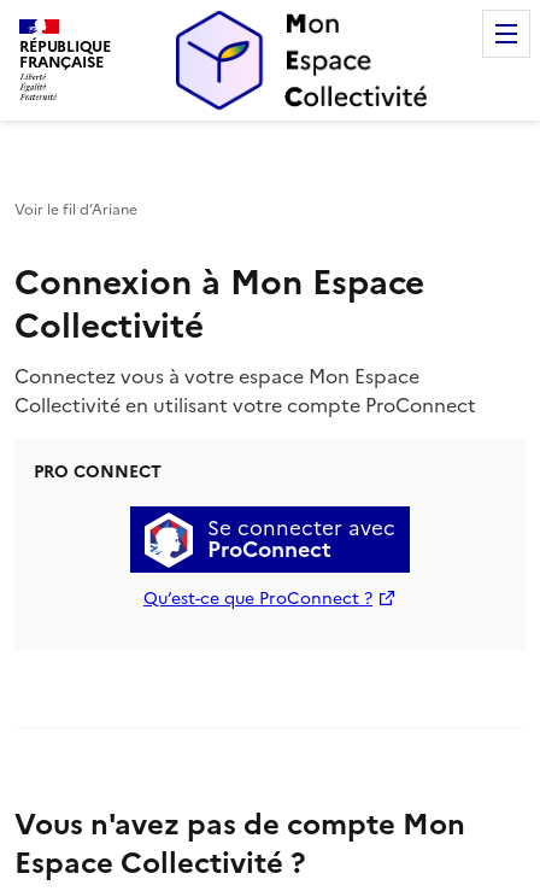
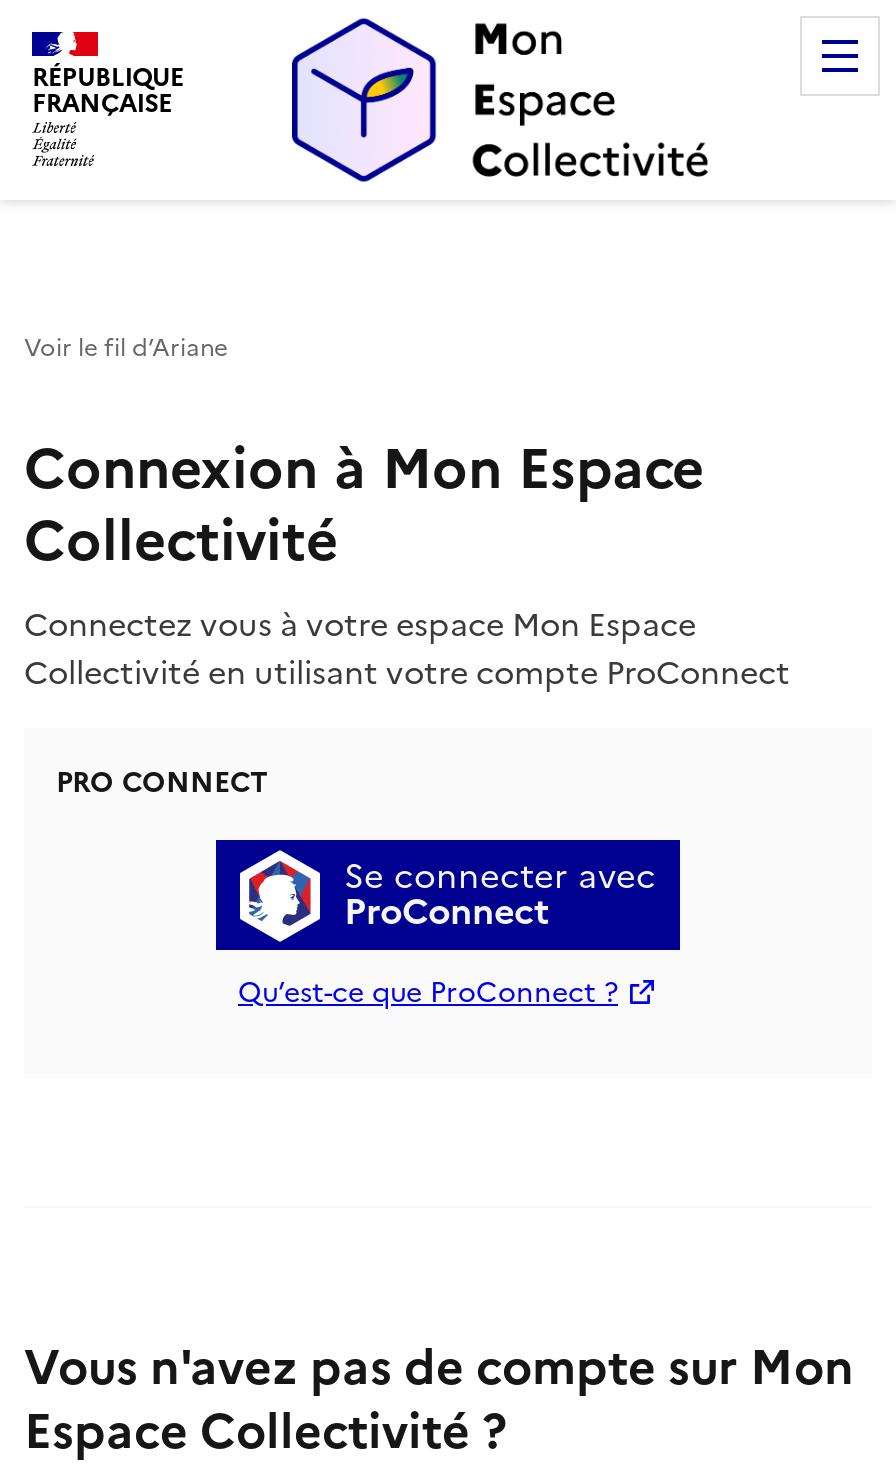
- Vous n'avez pas de compte Mon
+ Vous n'avez pas de compte sur Mon
